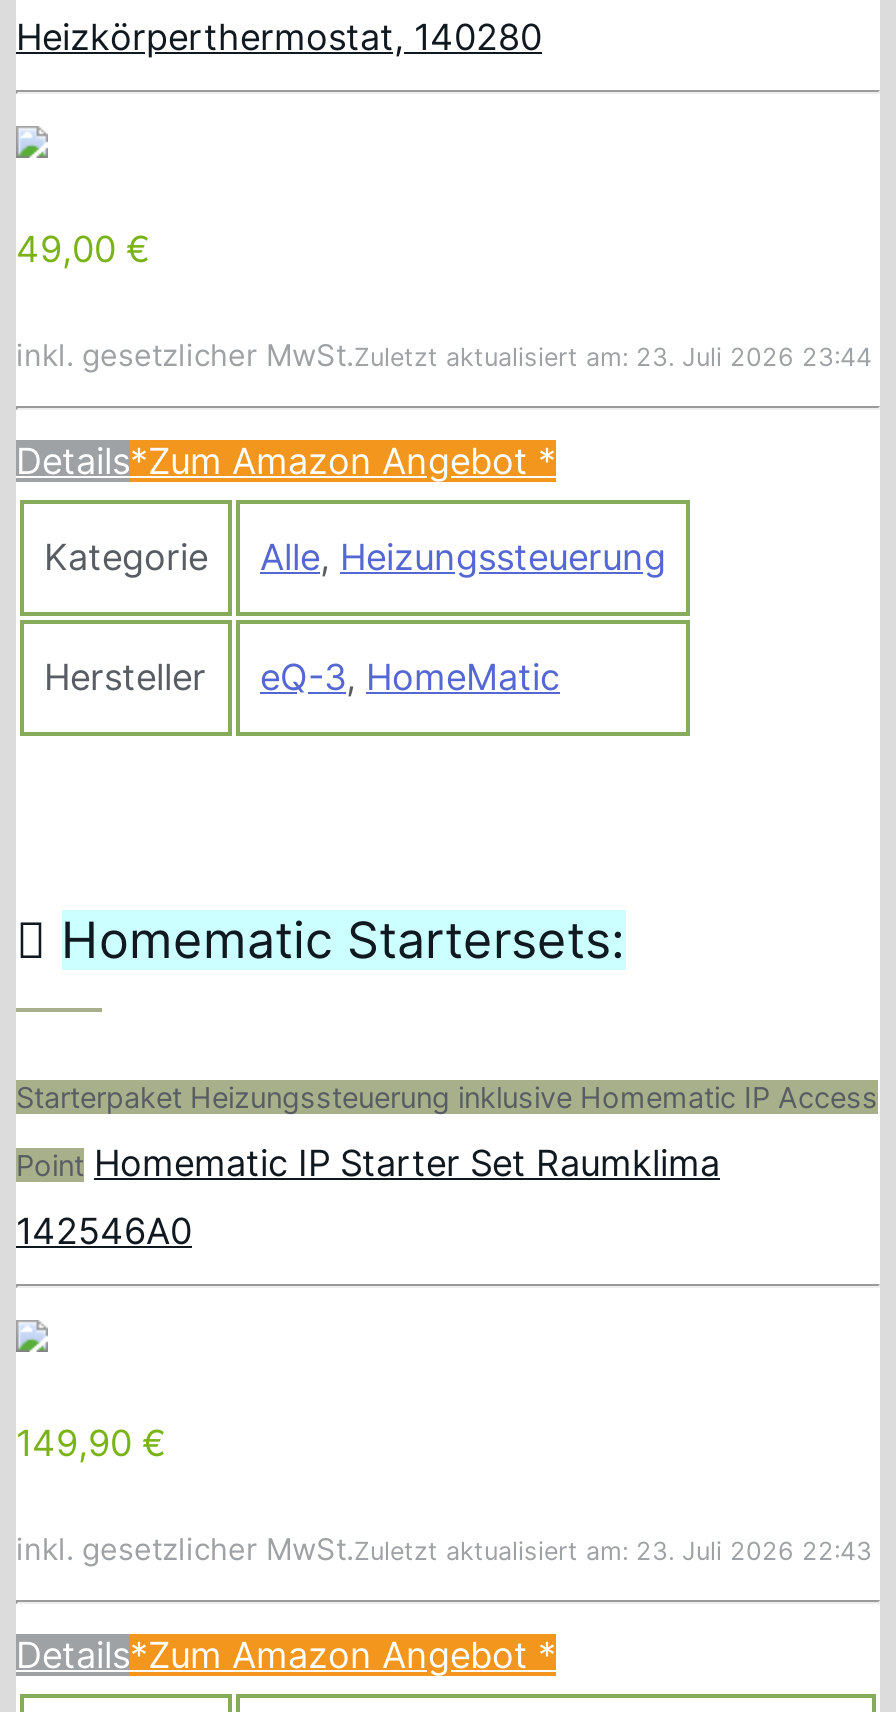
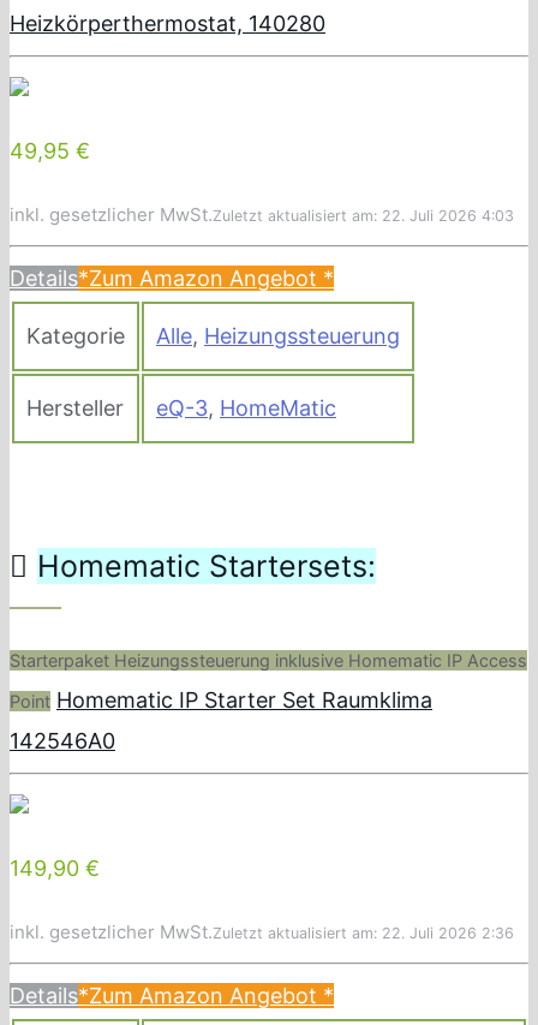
- 49,00 €
+ 49,95 €

- inkl. gesetzlicher MwSt.Zuletzt aktualisiert am: 23. Juli 2026 23:44
+ inkl. gesetzlicher MwSt.Zuletzt aktualisiert am: 22. Juli 2026 4:03

- inkl. gesetzlicher MwSt.Zuletzt aktualisiert am: 23. Juli 2026 22:43
+ inkl. gesetzlicher MwSt.Zuletzt aktualisiert am: 22. Juli 2026 2:36
